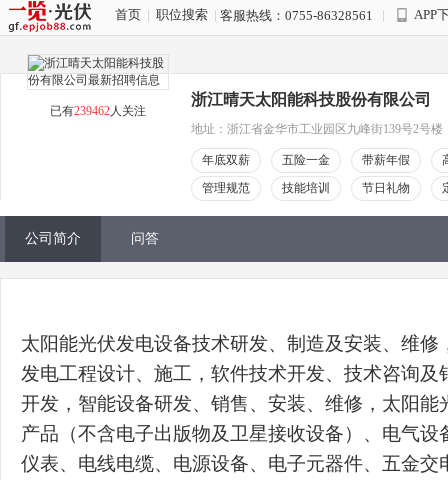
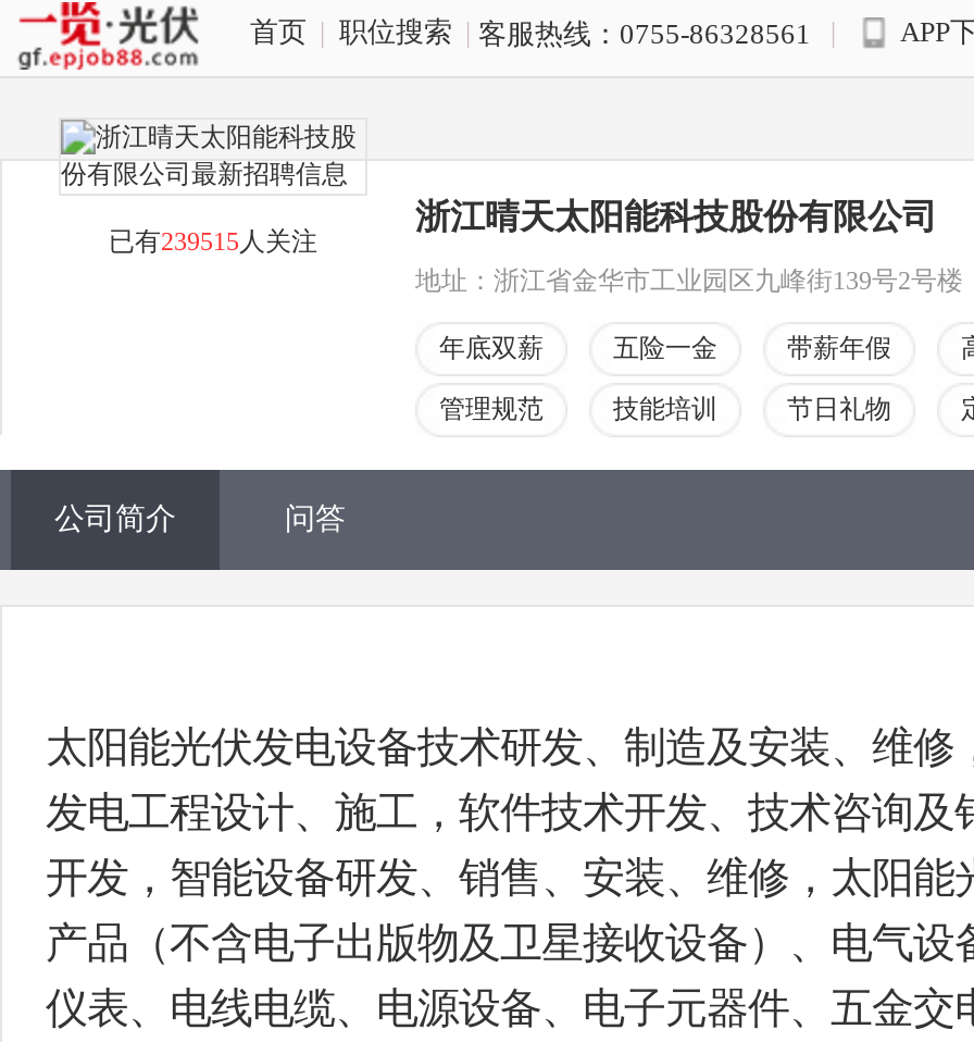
- 已有239462人关注
+ 已有239515人关注
